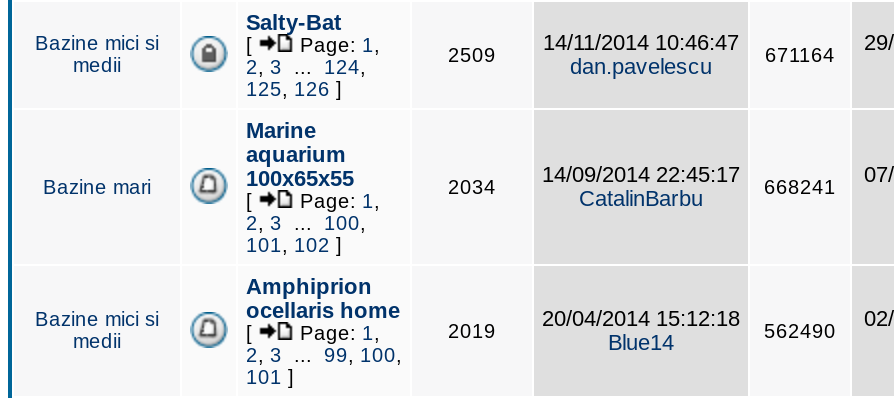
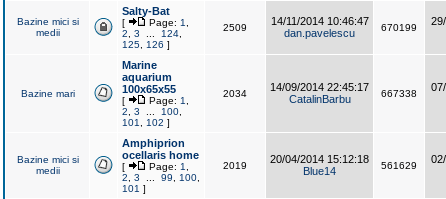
- 671164
+ 670199

- 668241
+ 667338

- 562490
+ 561629
